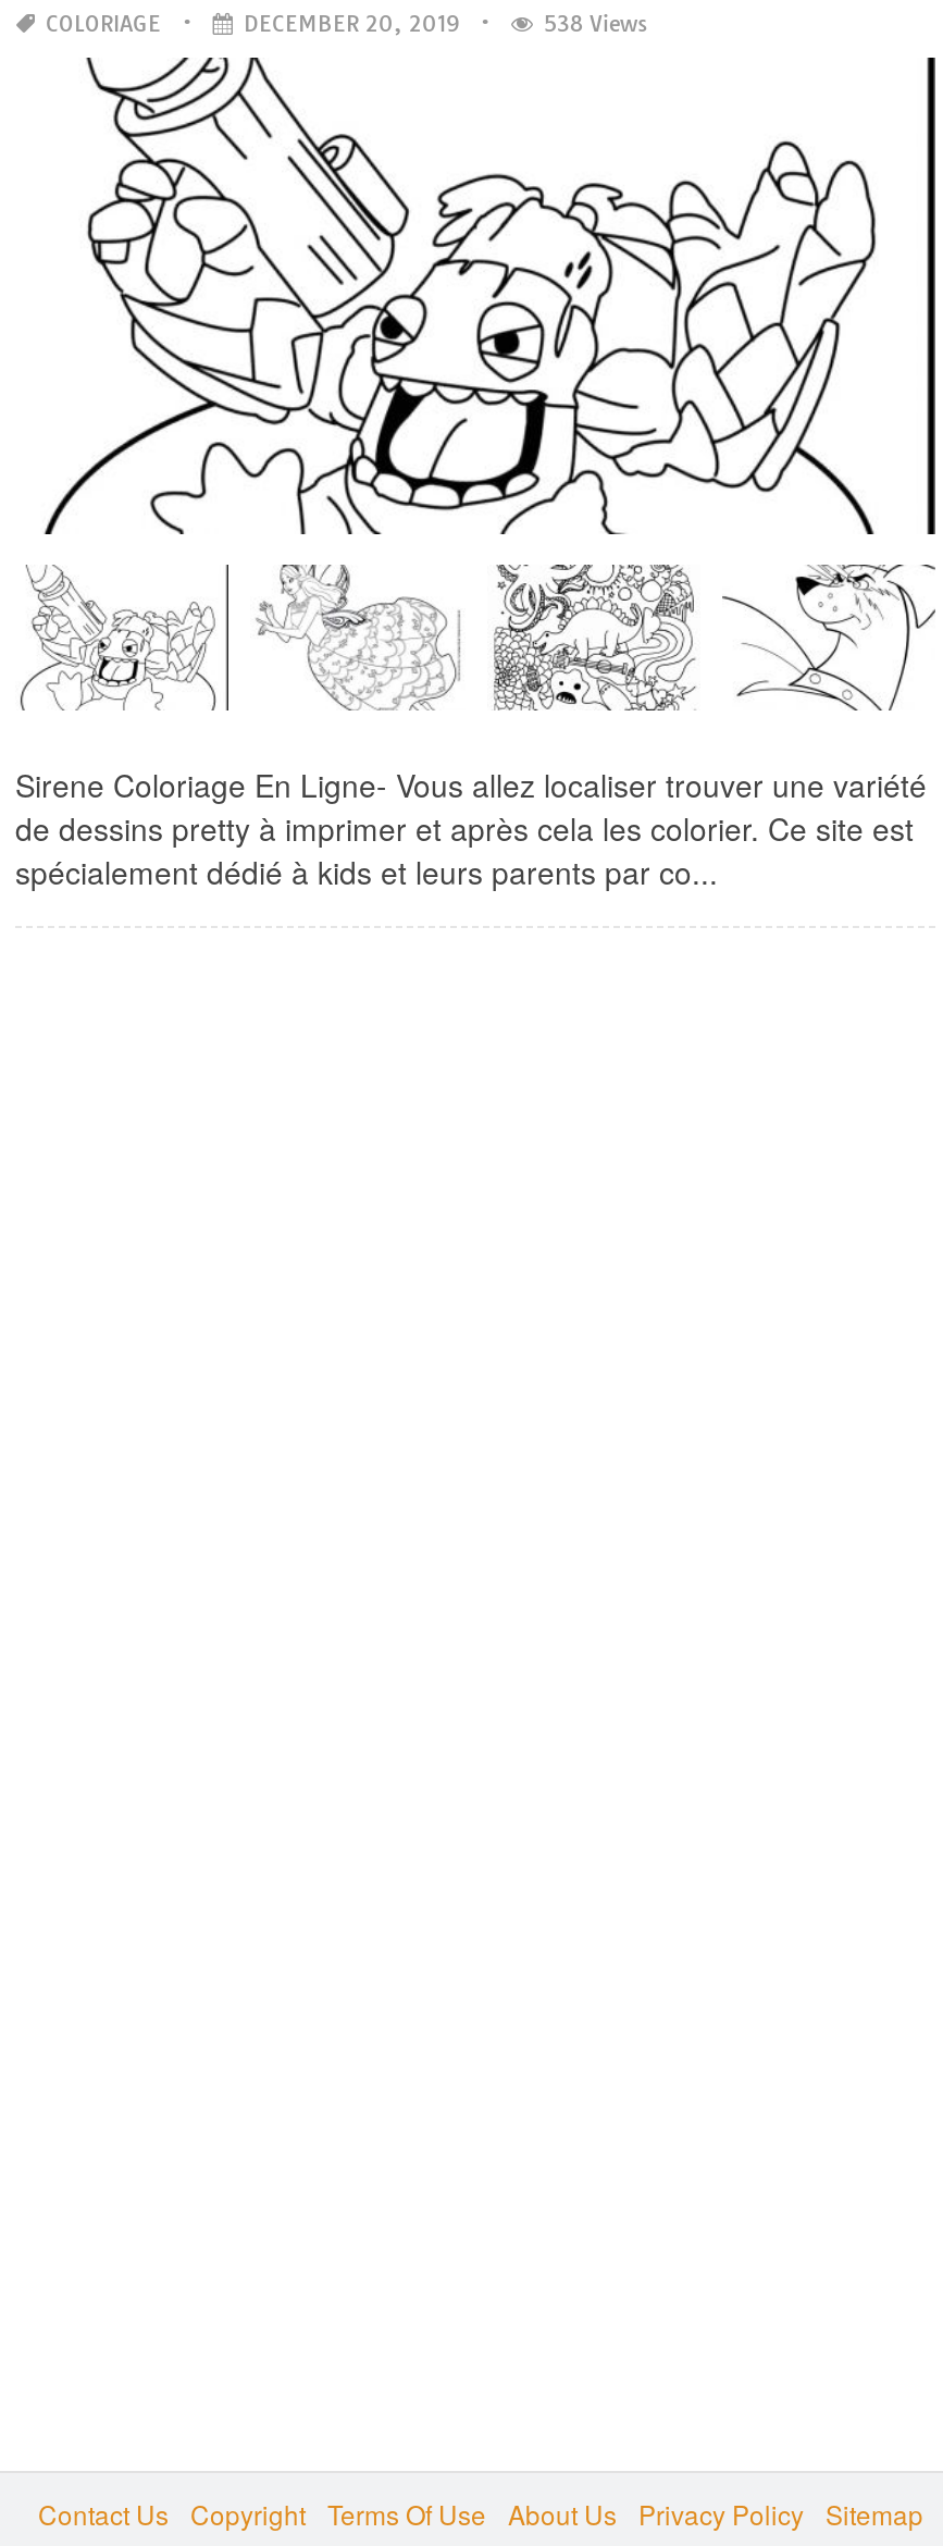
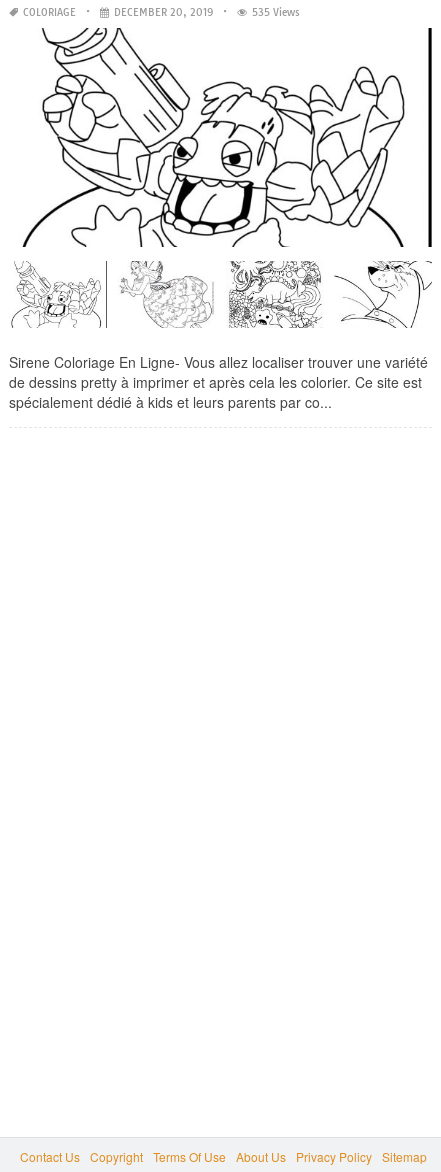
- 538 Views
+ 535 Views
